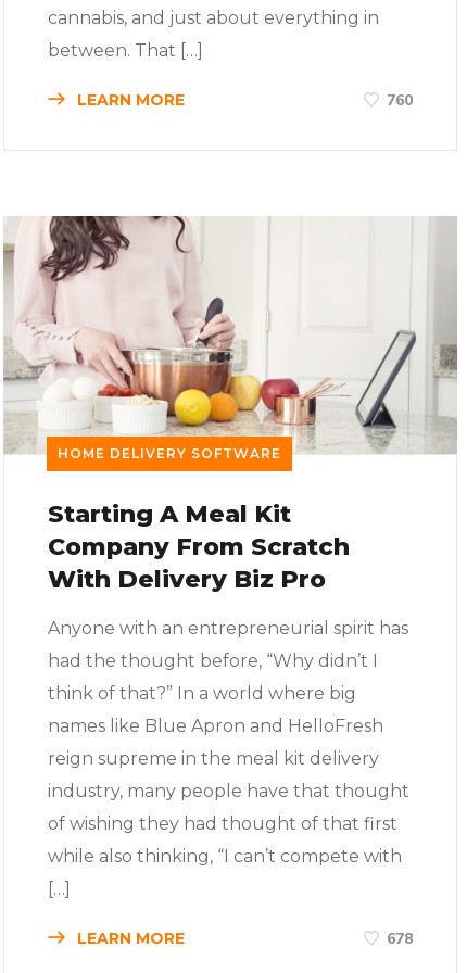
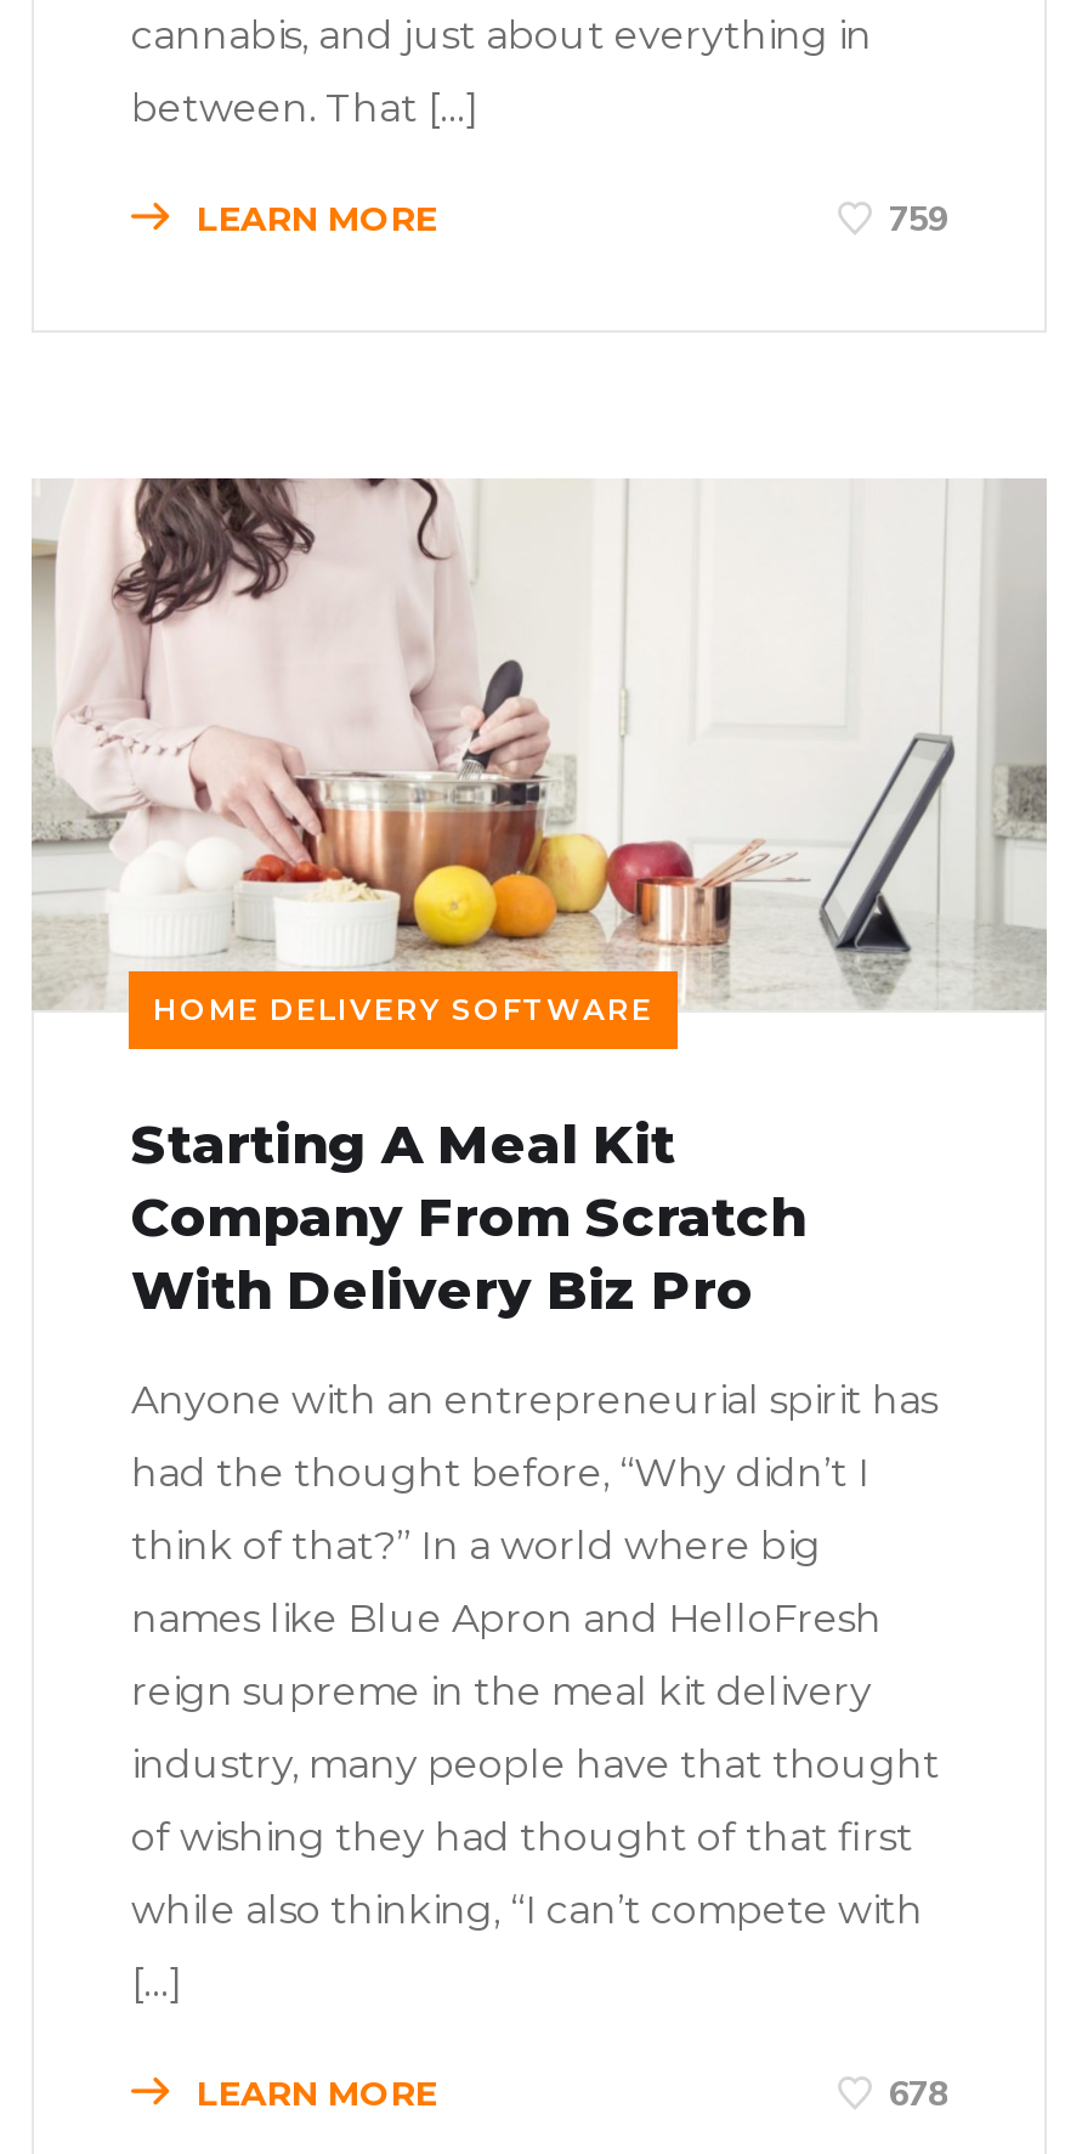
- 760
+ 759
